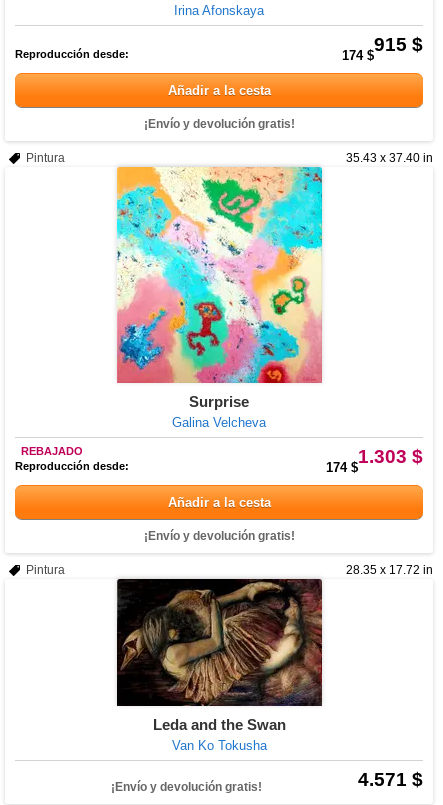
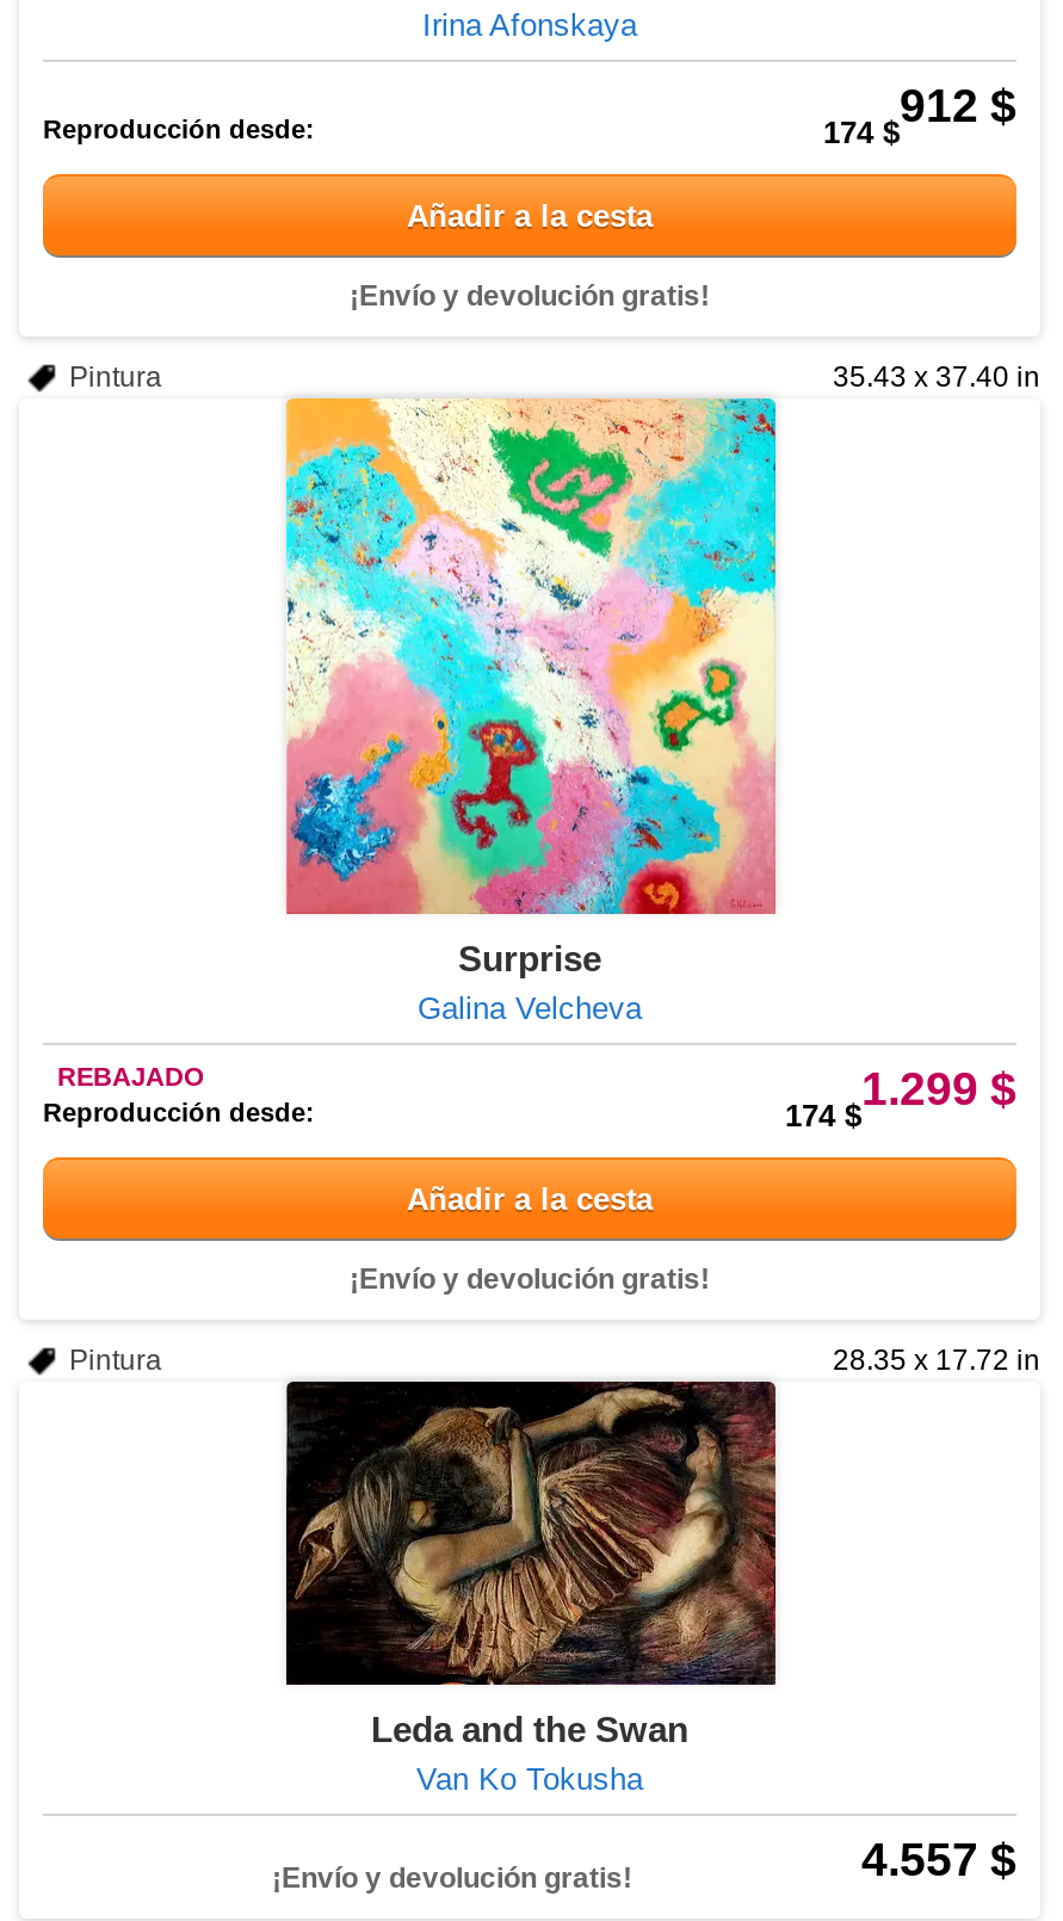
- 915 $
+ 912 $

- 1.303 $
+ 1.299 $

- 4.571 $
+ 4.557 $
